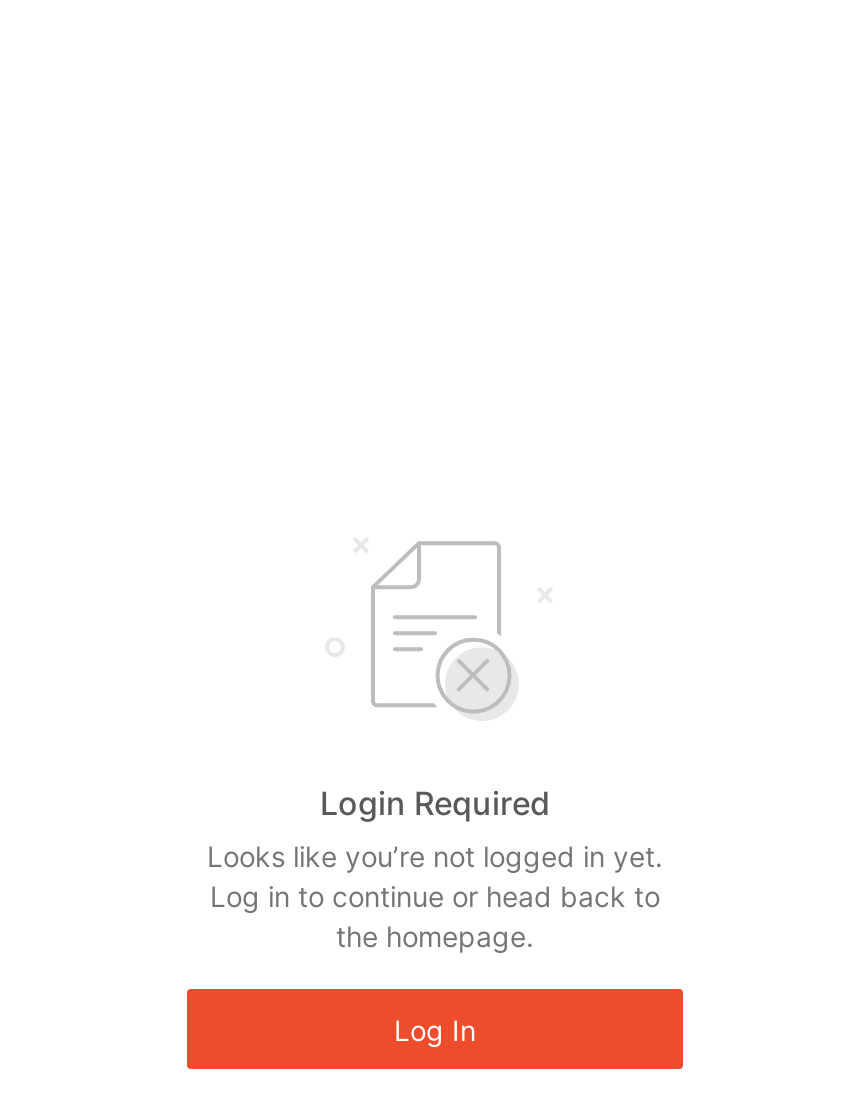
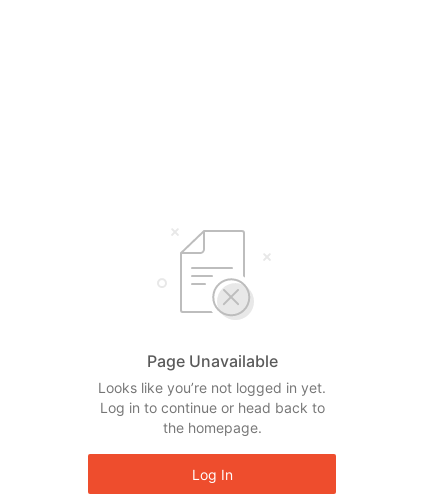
- Login Required
+ Page Unavailable
